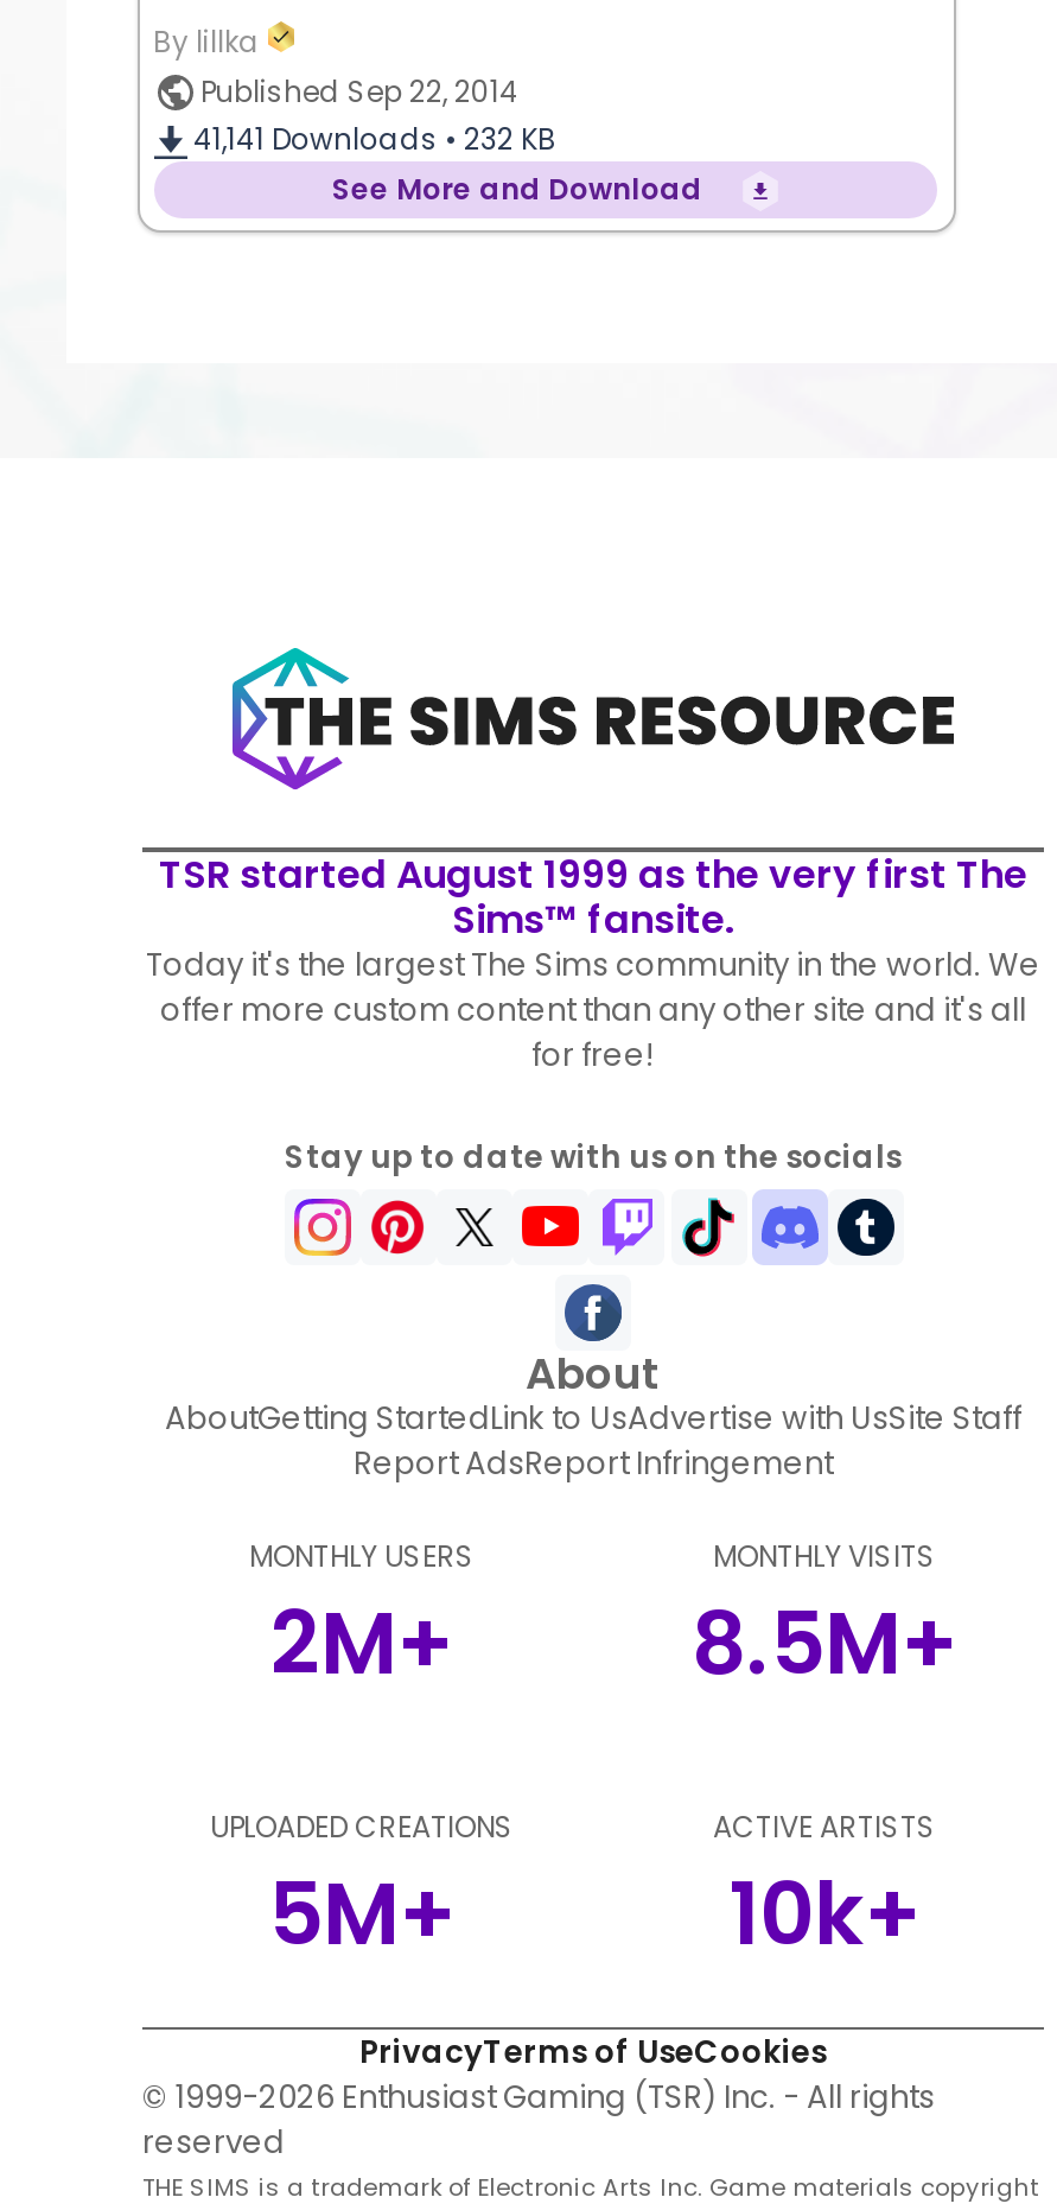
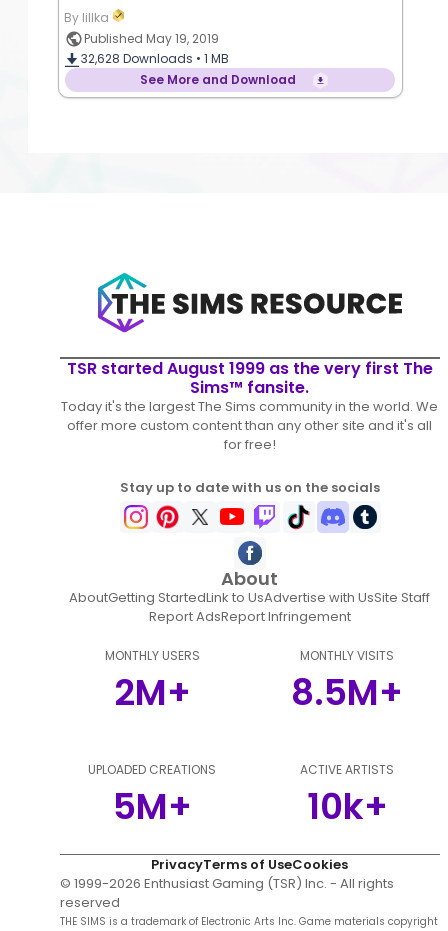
- Published Sep 22, 2014
+ Published May 19, 2019

- 41,141 Downloads • 232 KB
+ 32,628 Downloads • 1 MB
